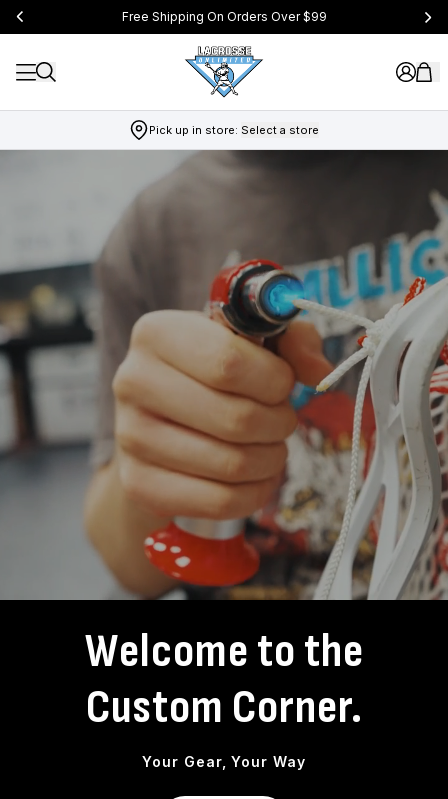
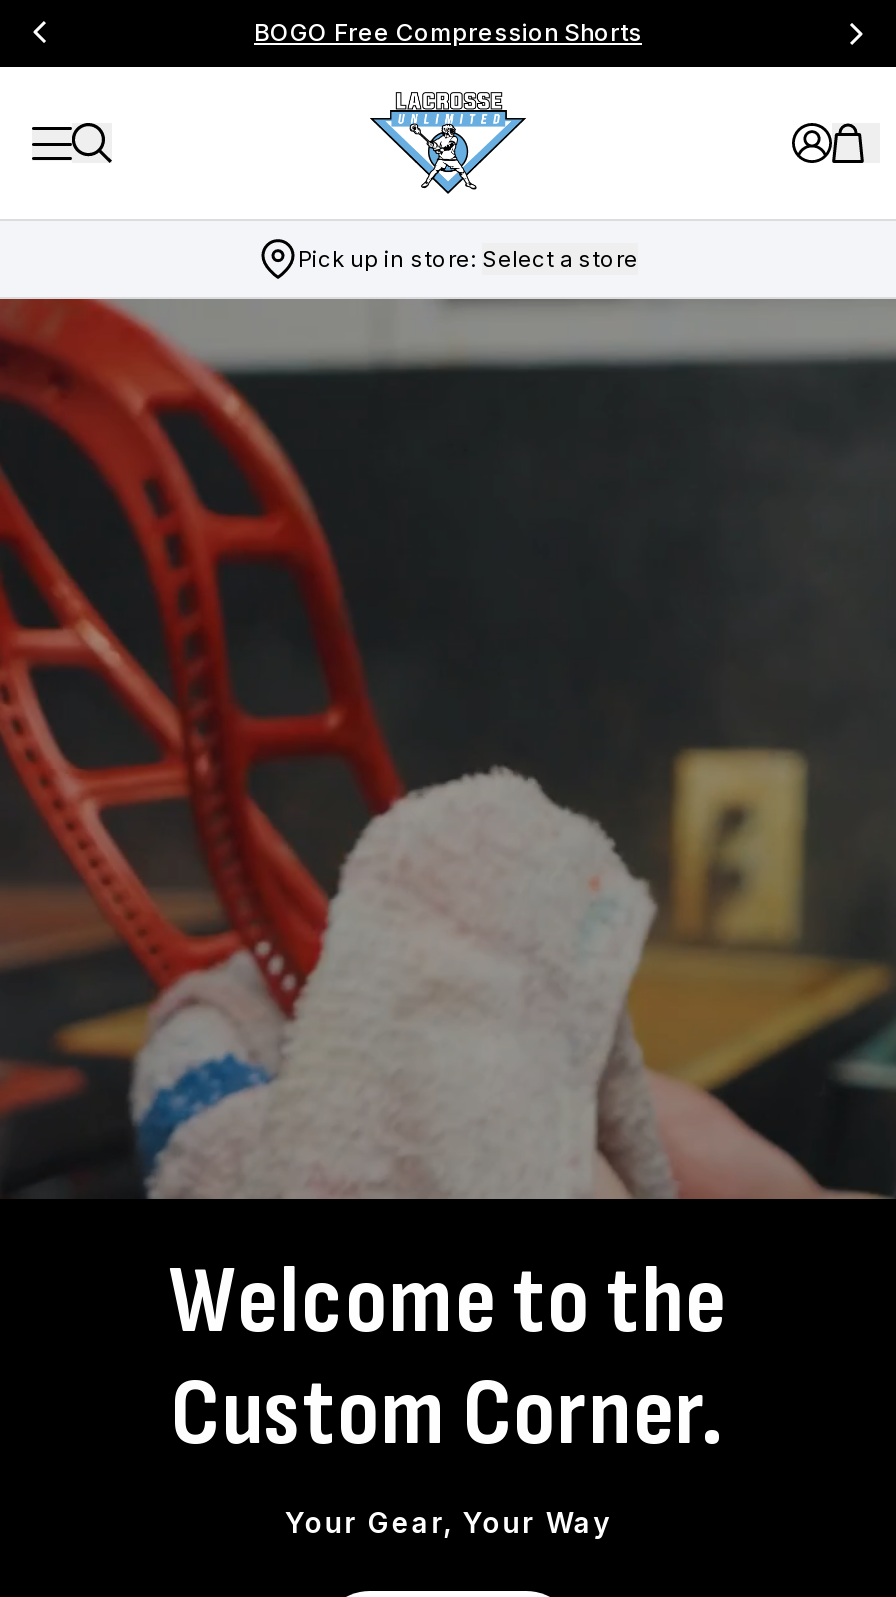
- Free Shipping On Orders Over $99
+ BOGO Free Compression Shorts

- [image]
+ [image]
